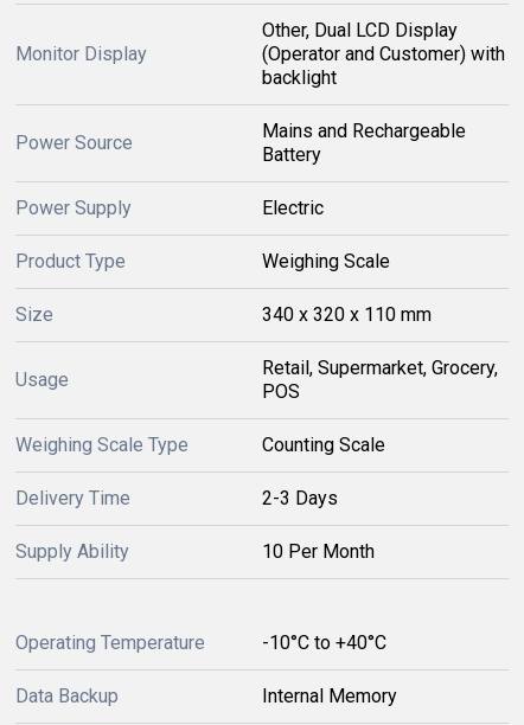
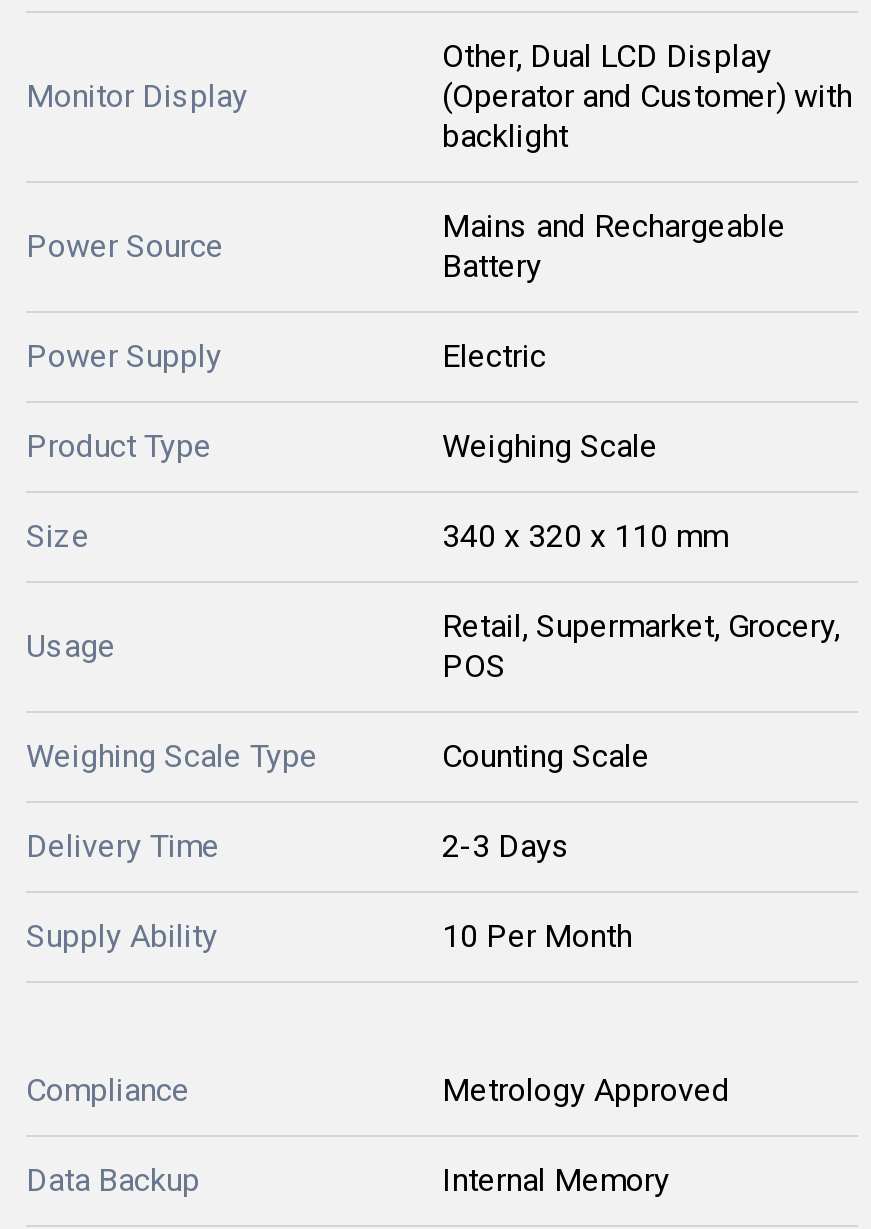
- Operating Temperature
- -10°C to +40°C
+ Compliance
+ Metrology Approved
